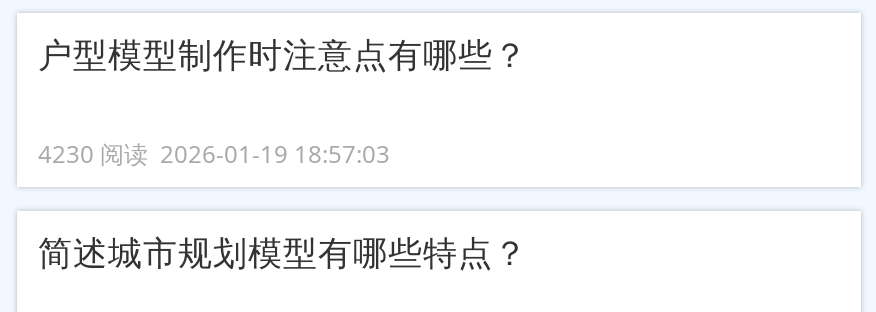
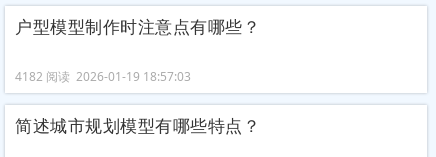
- 4230 阅读 2026-01-19 18:57:03
+ 4182 阅读 2026-01-19 18:57:03
